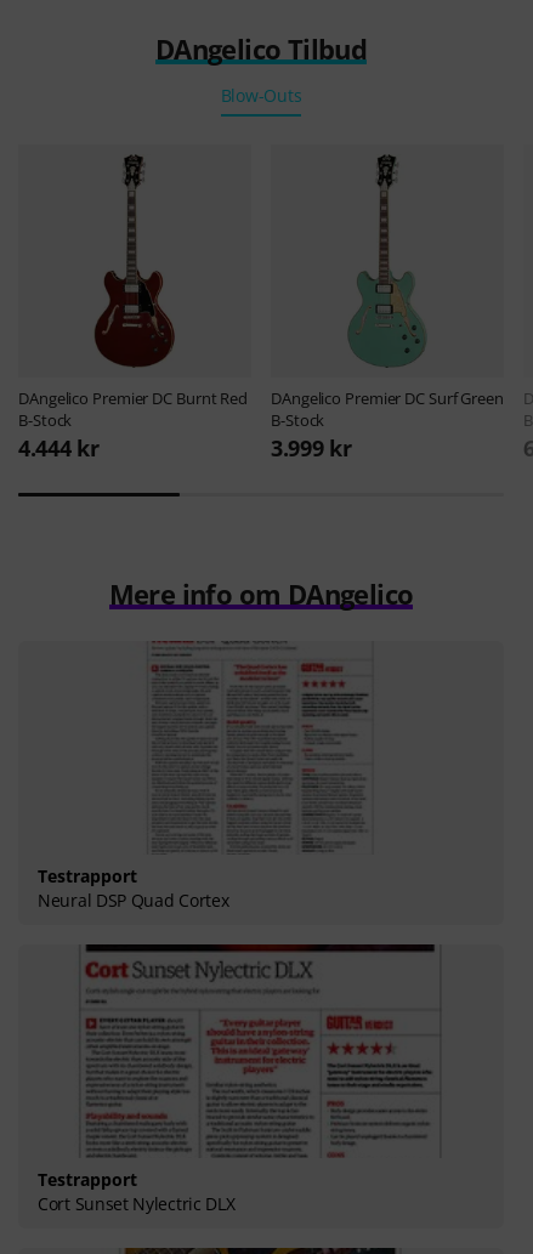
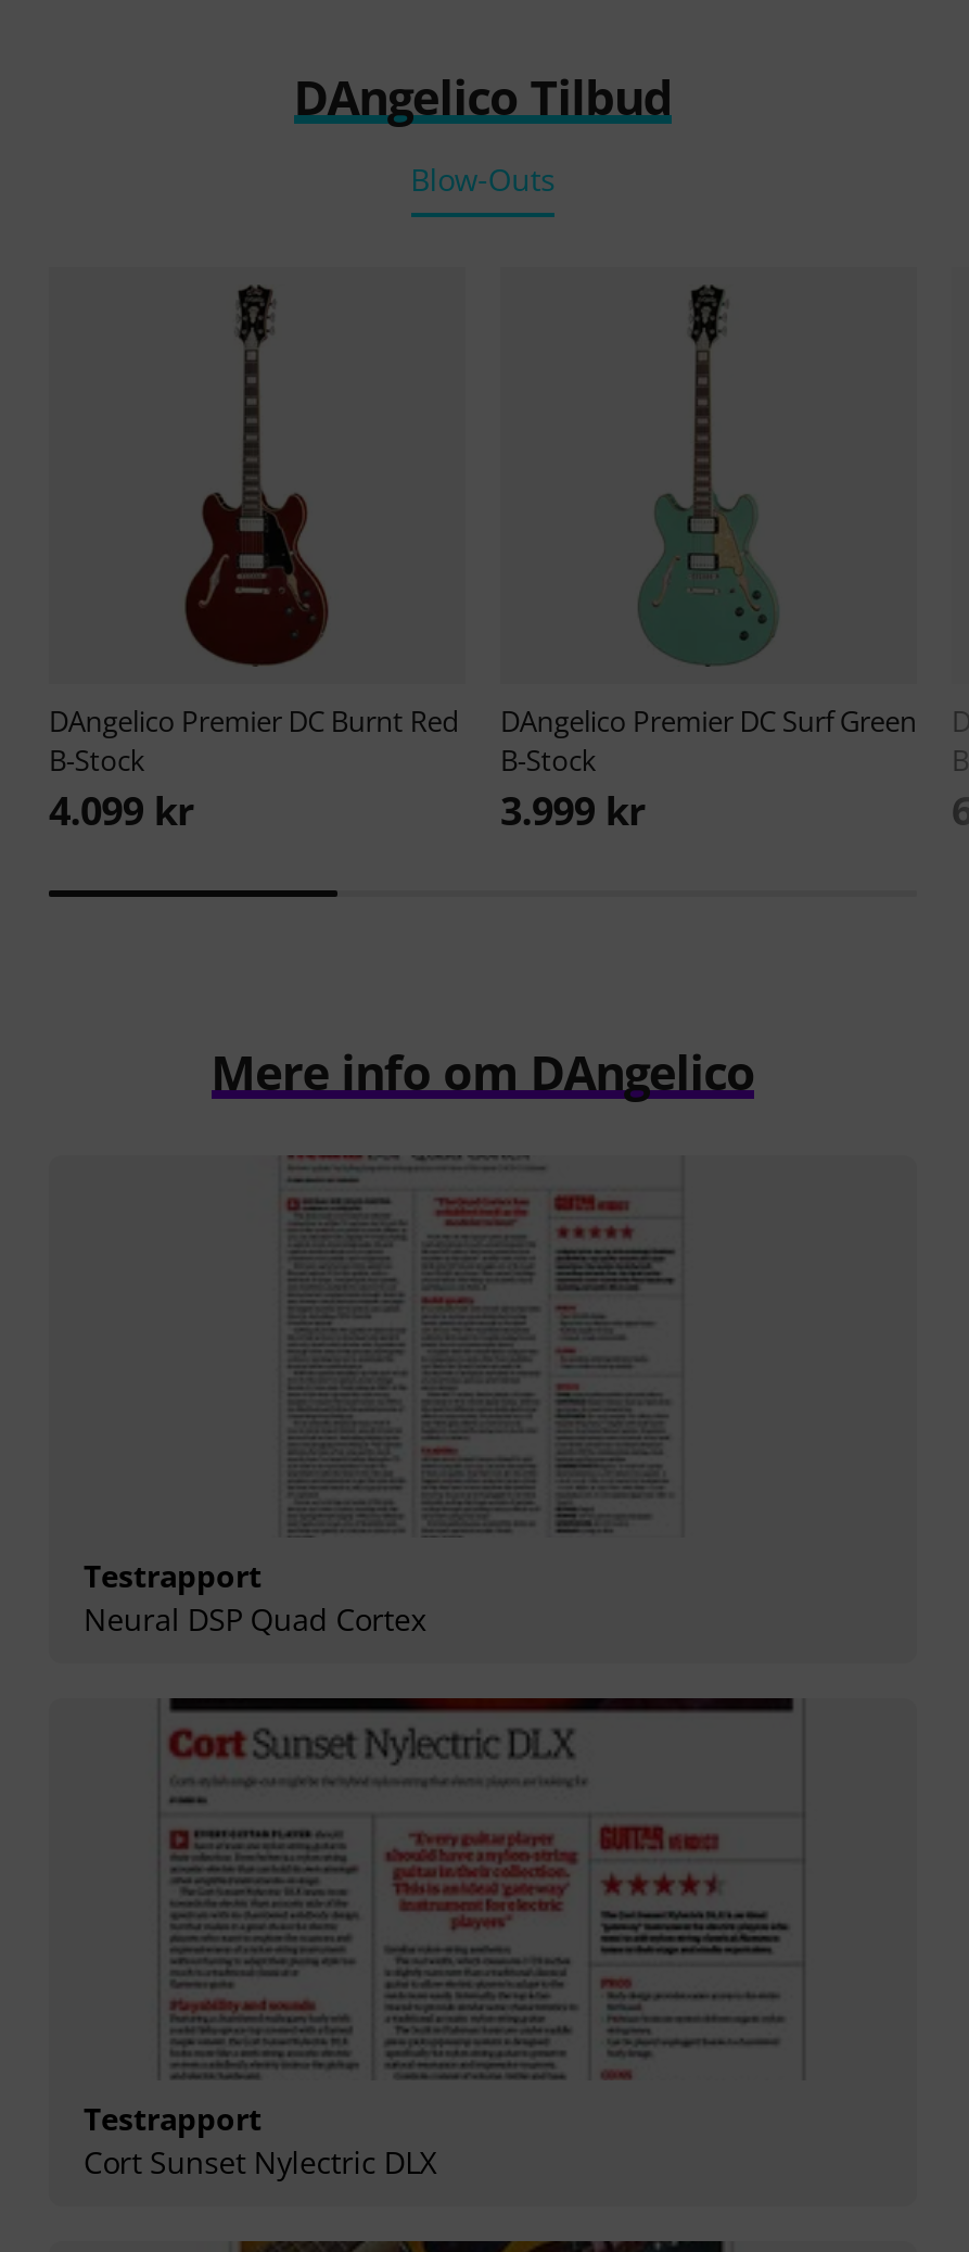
- 4.444 kr
+ 4.099 kr
